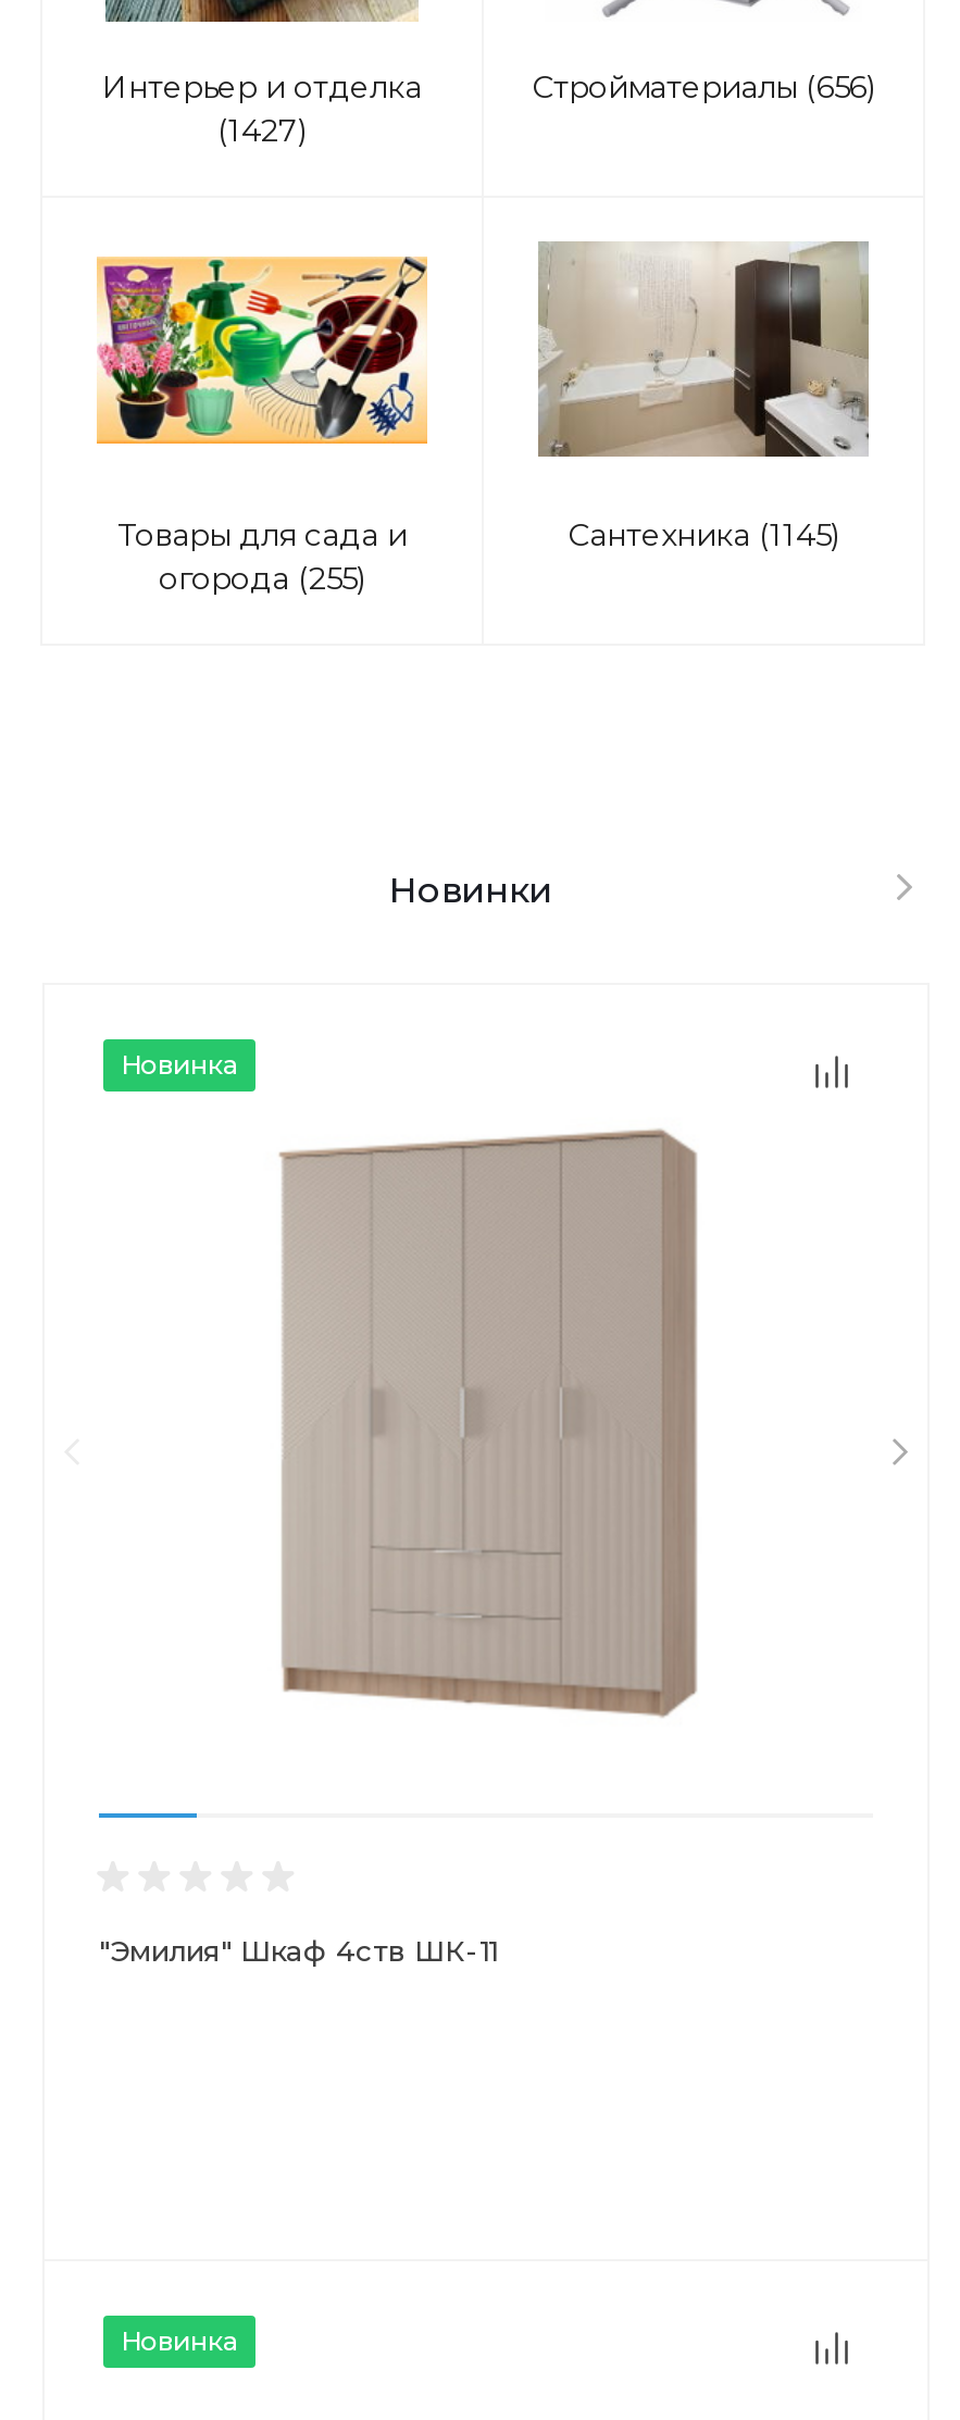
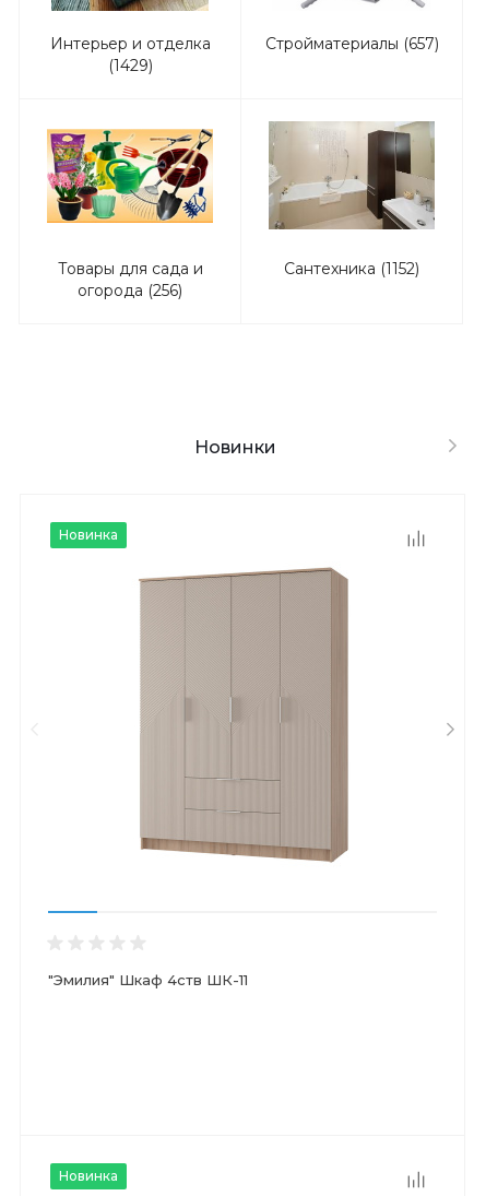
- Стройматериалы (656)
+ Стройматериалы (657)

- (1427)
+ (1429)

- Сантехника (1145)
+ Сантехника (1152)

- огорода (255)
+ огорода (256)
